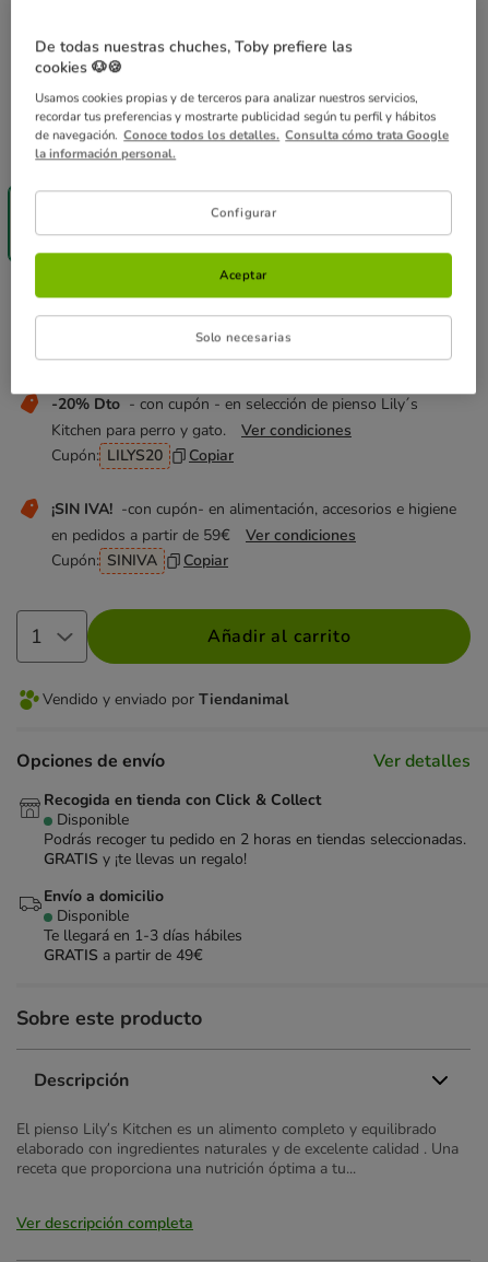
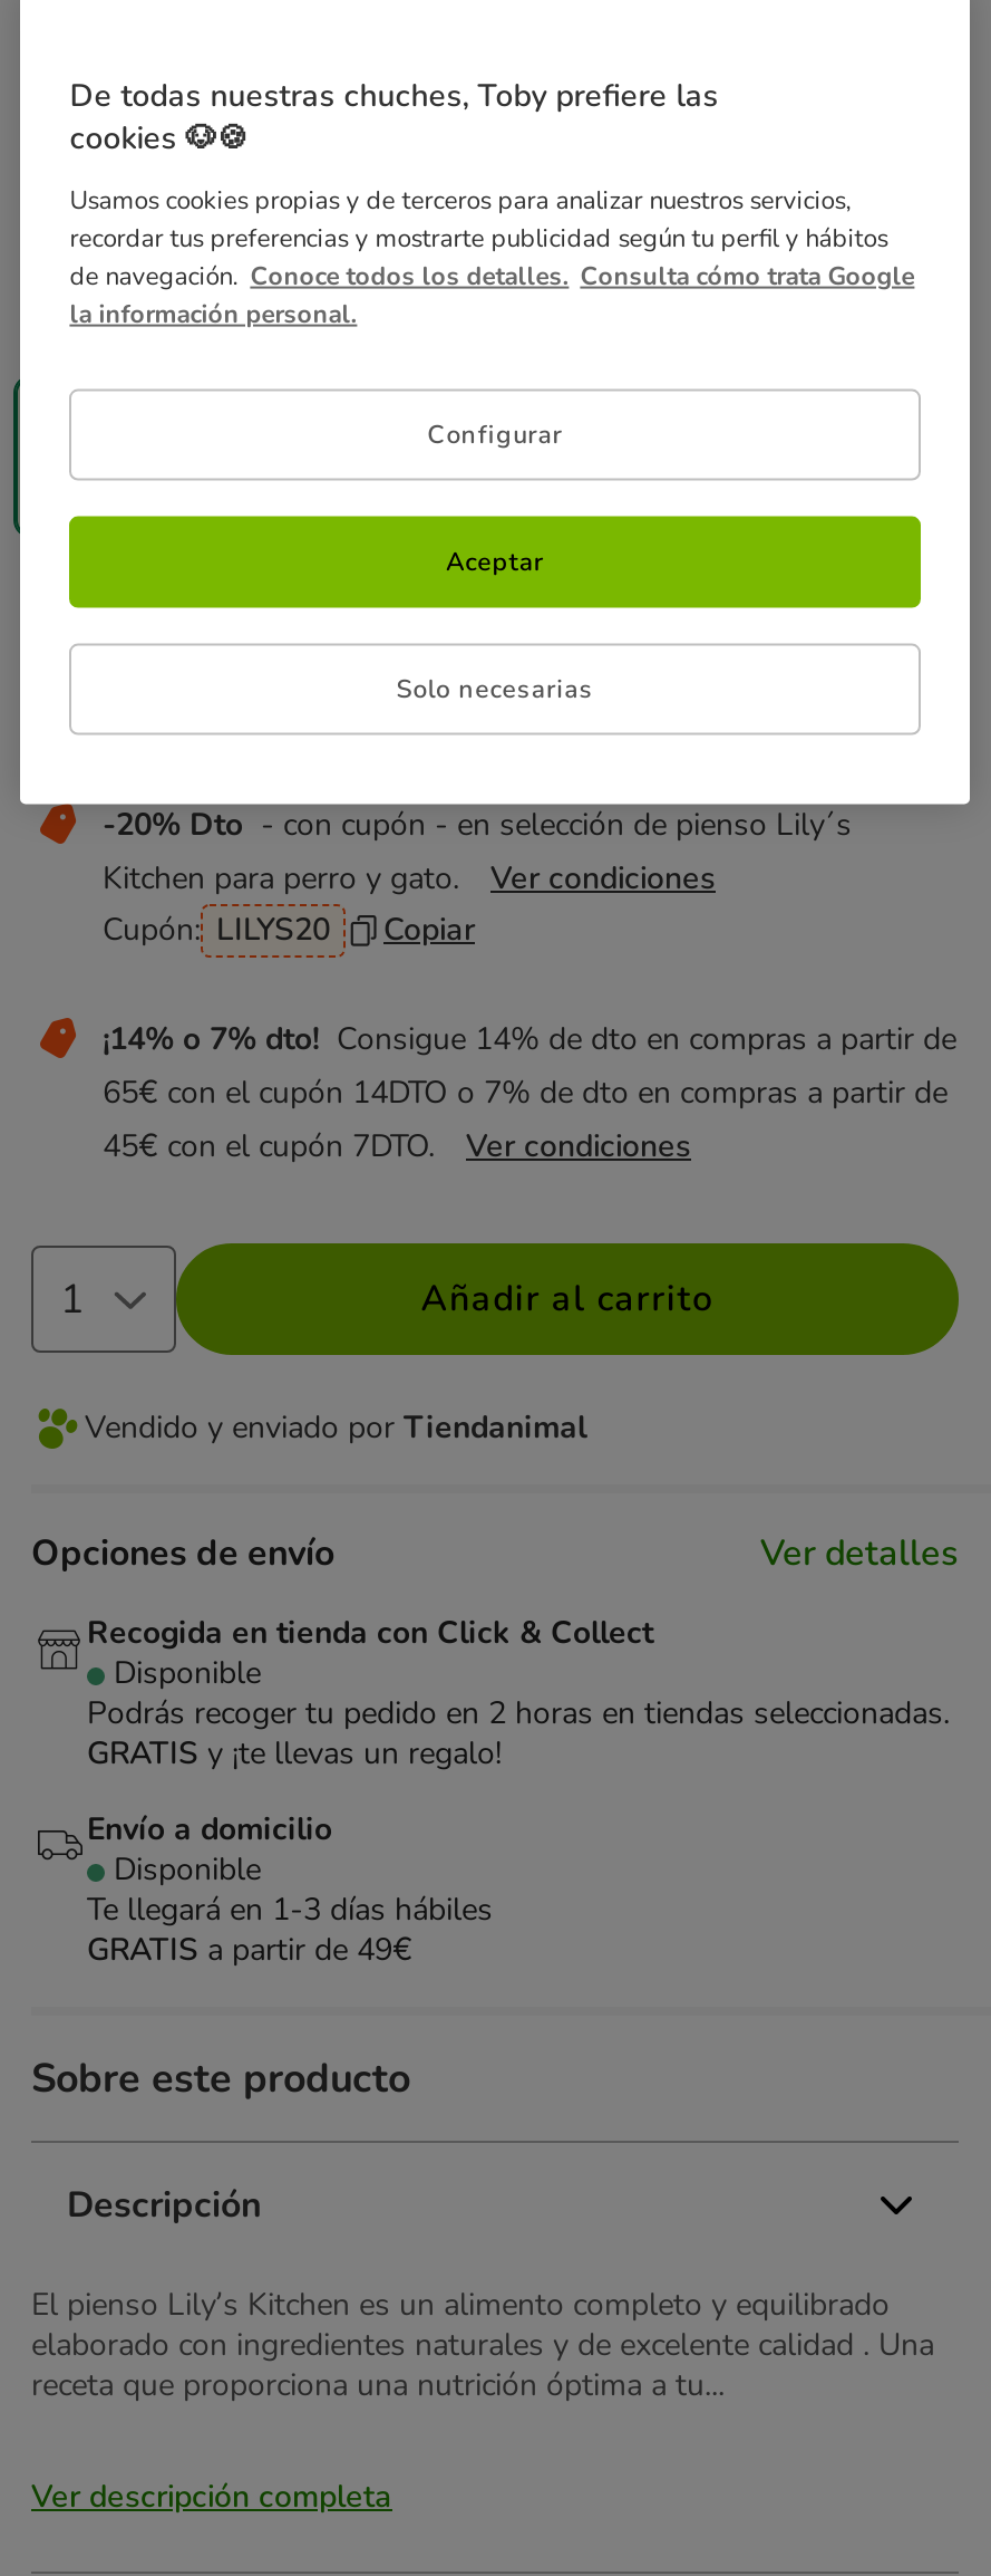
- ¡SIN IVA! -con cupón- en alimentación, accesorios e higiene
- en pedidos a partir de 59€ Ver condiciones
- Cupón: SINIVA
- Copiar
+ ¡14% o 7% dto! Consigue 14% de dto en compras a partir de
+ 65€ con el cupón 14DTO o 7% de dto en compras a partir de
+ 45€ con el cupón 7DTO. Ver condiciones
